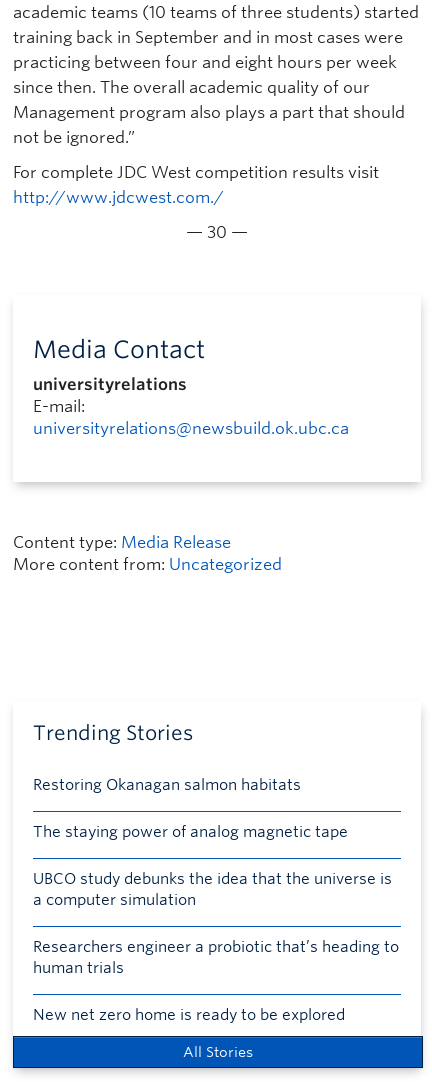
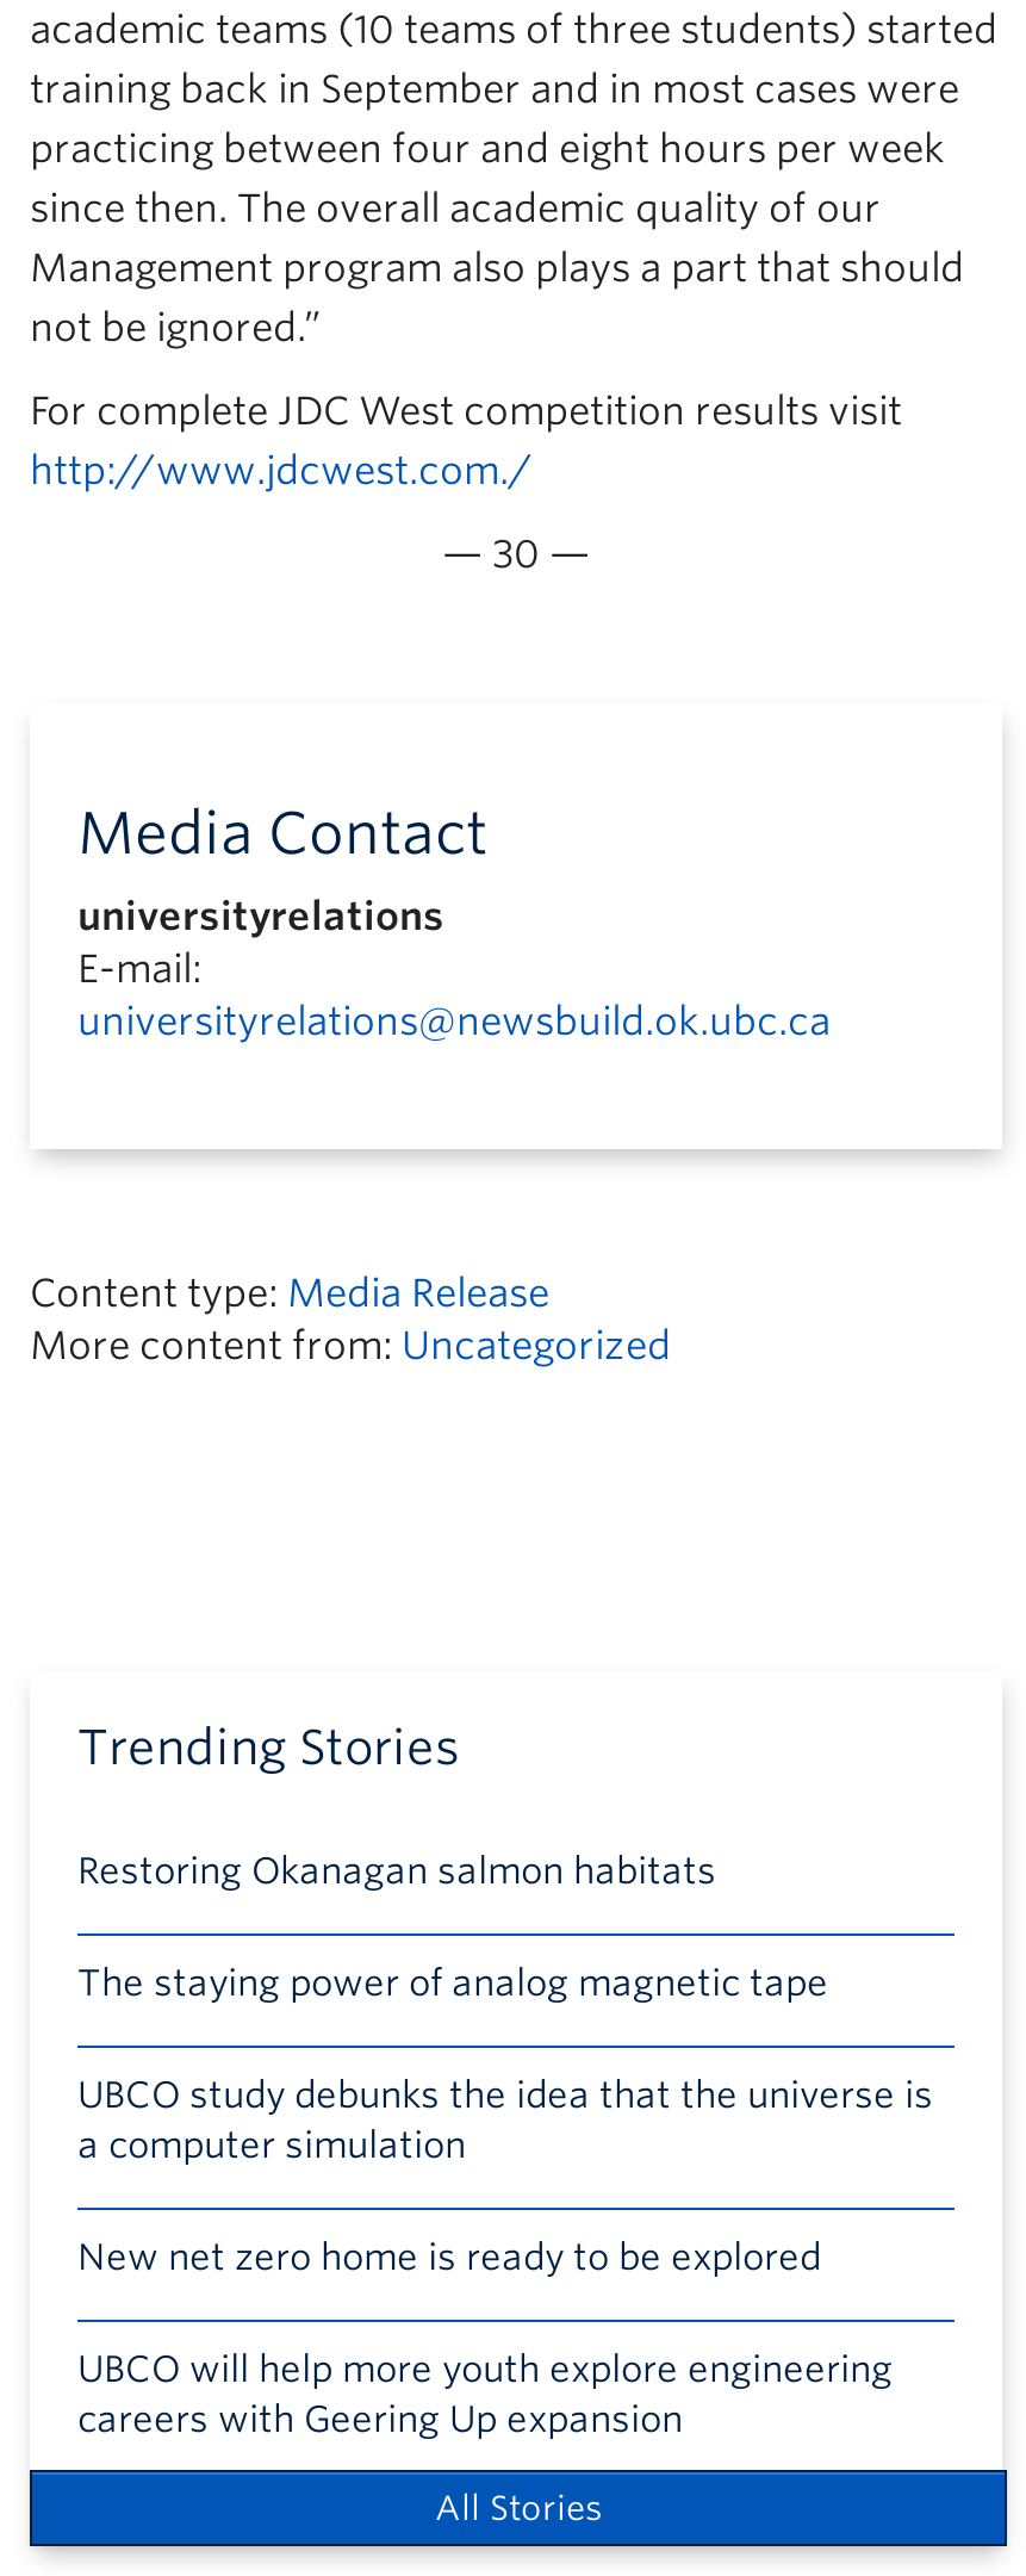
- Researchers engineer a probiotic that’s heading to
- human trials

moved up: New net zero home is ready to be explored

+ UBCO will help more youth explore engineering
+ careers with Geering Up expansion
